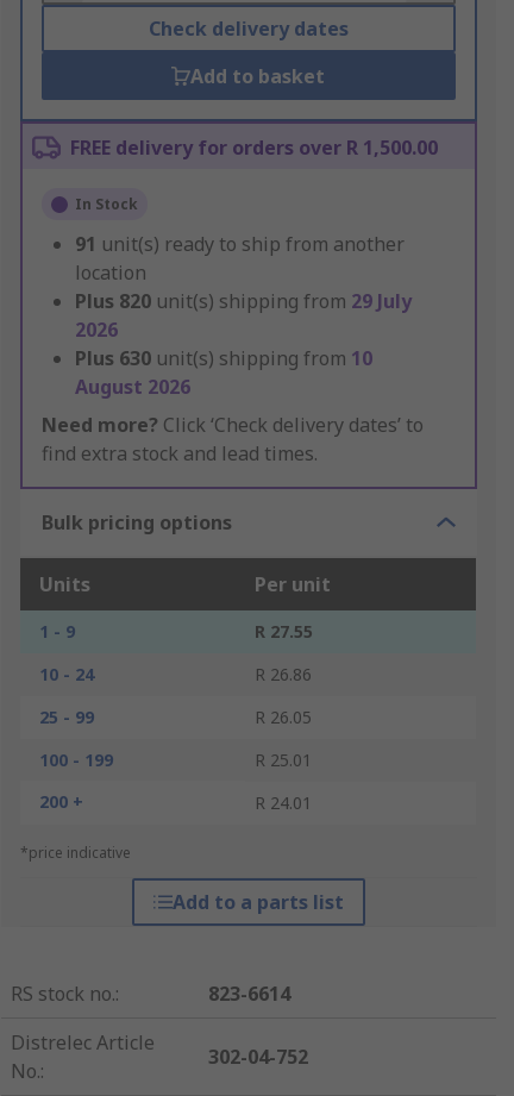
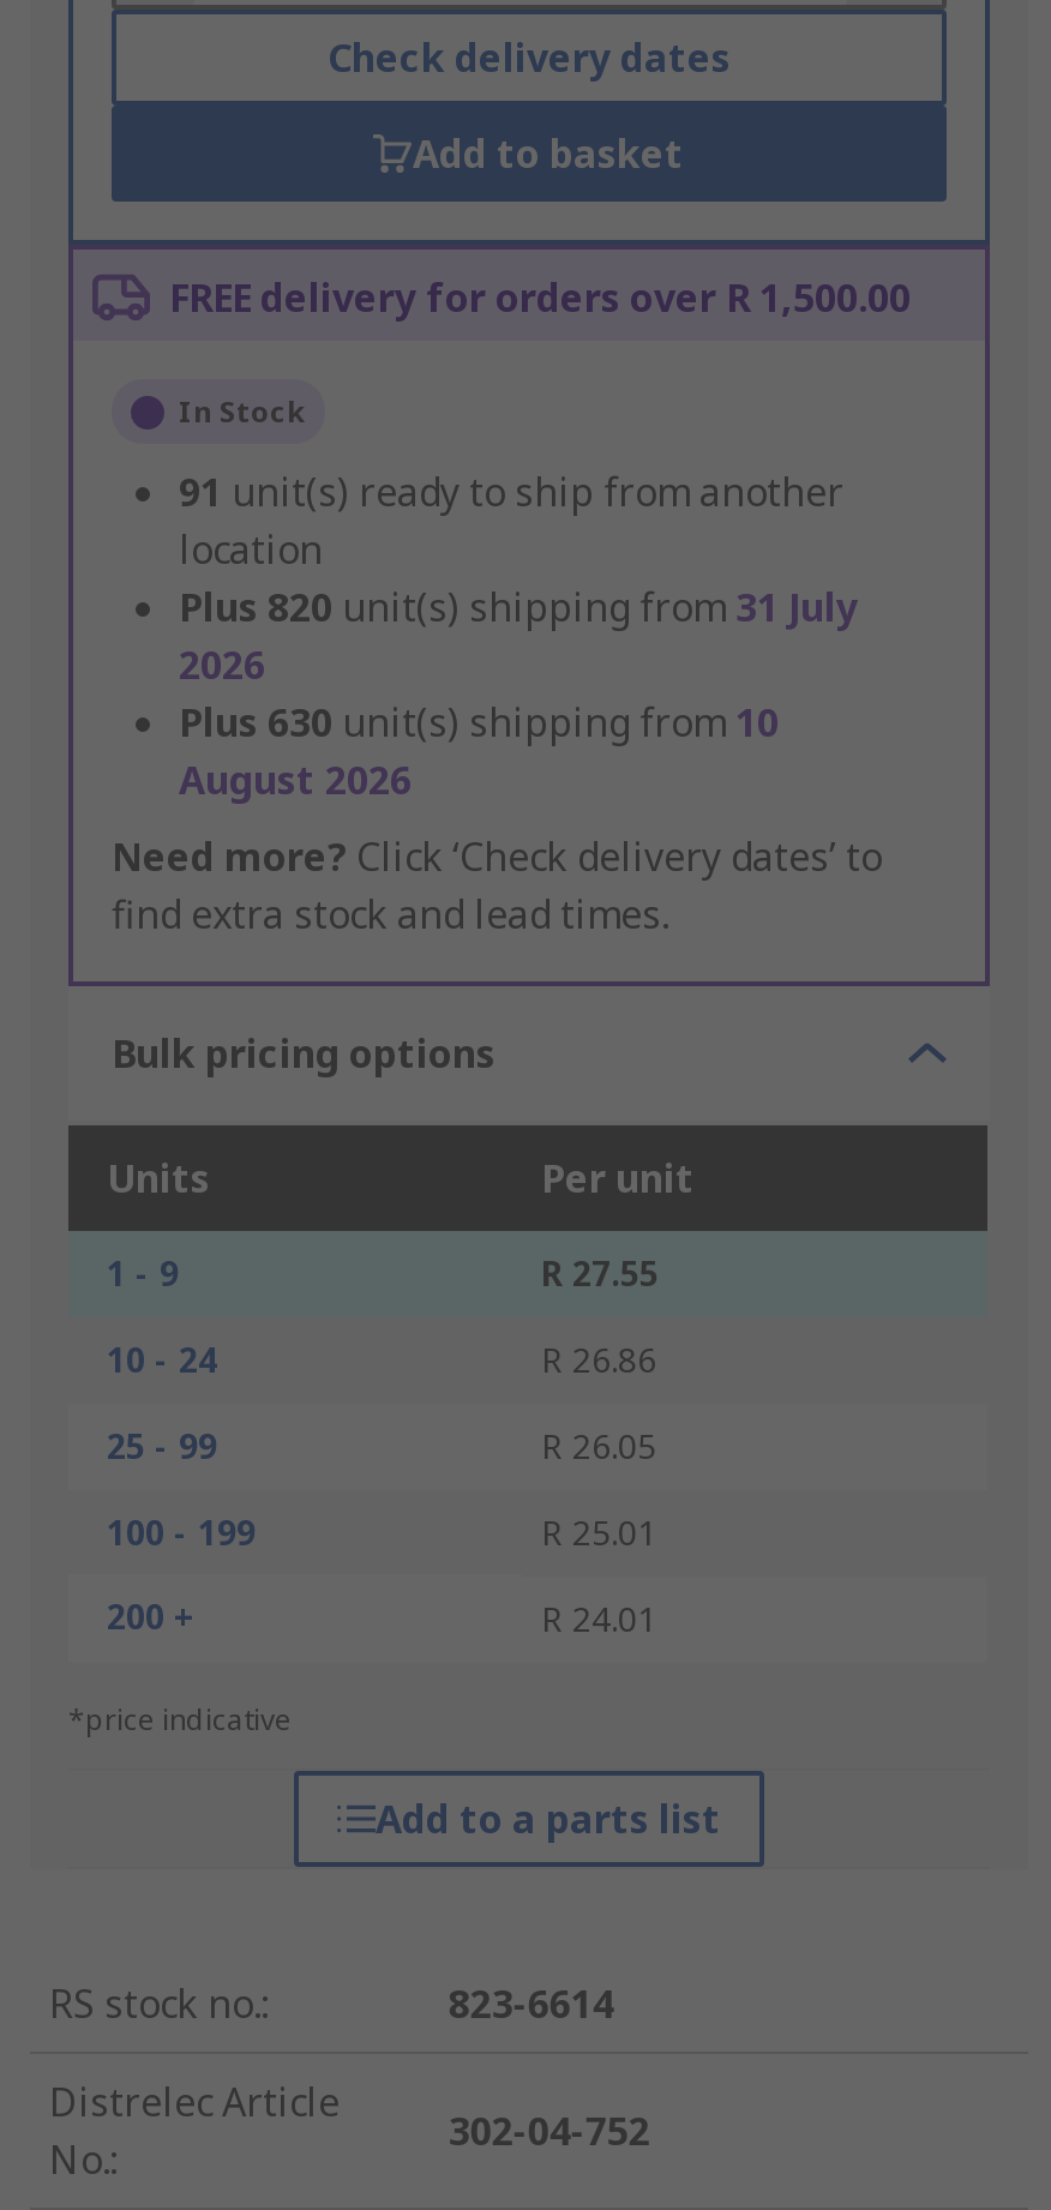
- Plus 820 unit(s) shipping from 29 July
+ Plus 820 unit(s) shipping from 31 July
